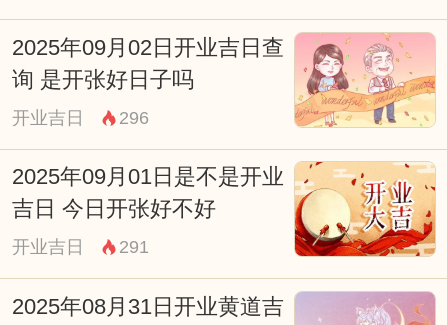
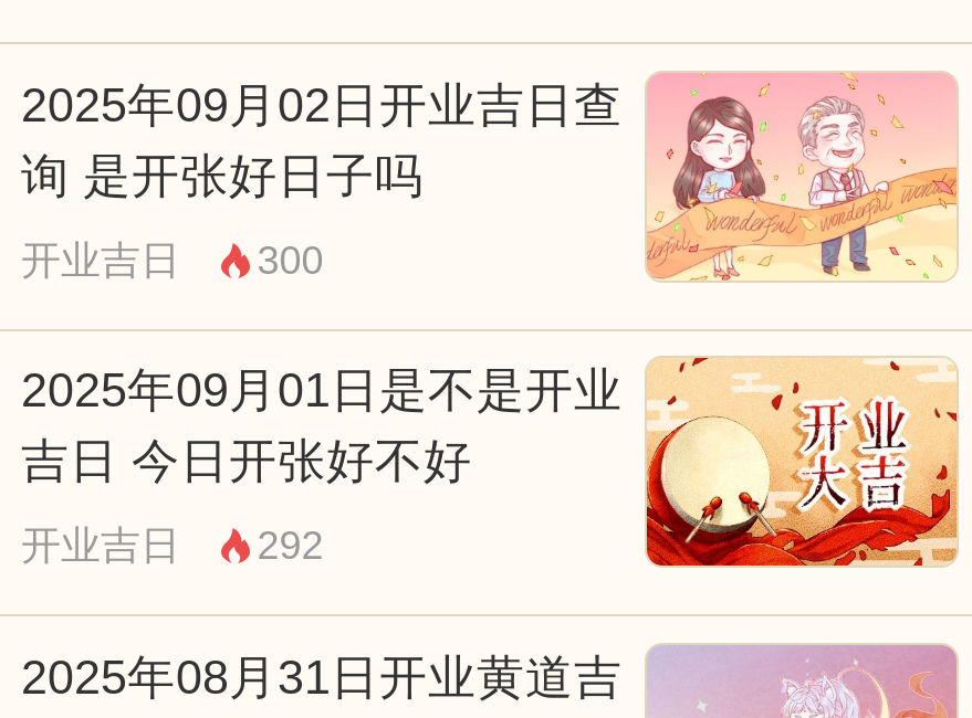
- 开业吉日 296
+ 开业吉日 300

- 开业吉日 291
+ 开业吉日 292
